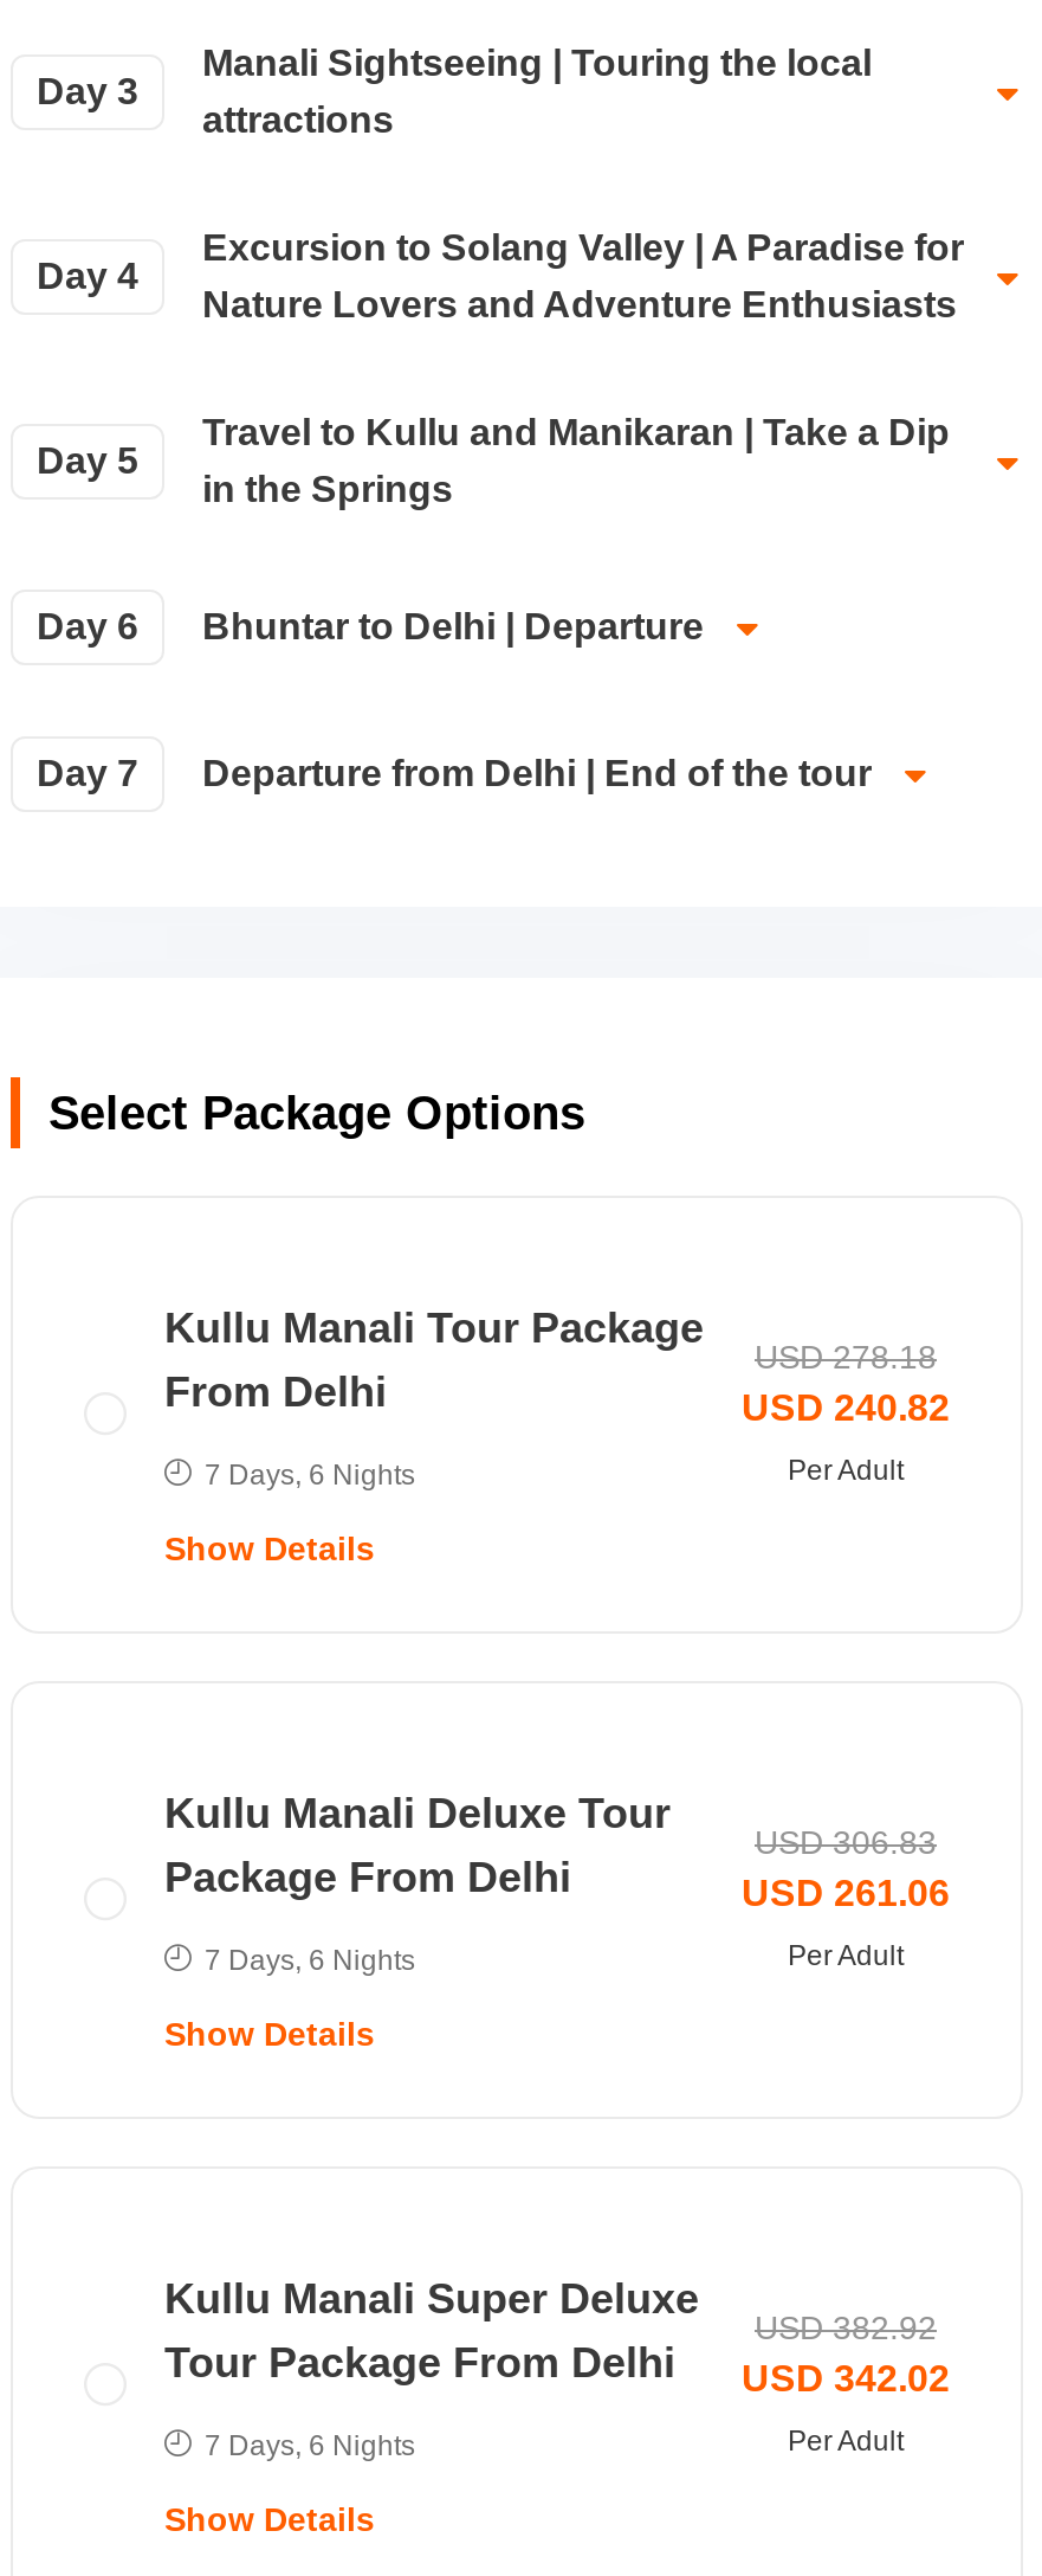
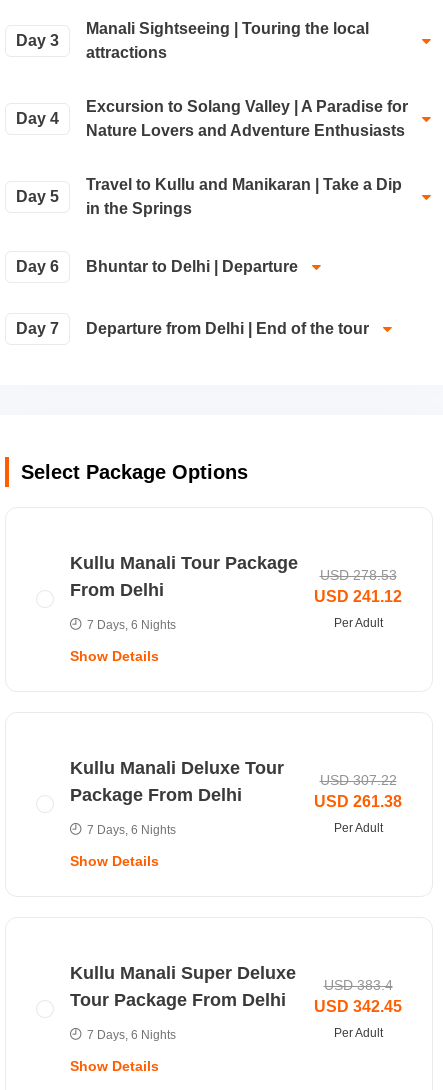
- USD 278.18
+ USD 278.53

- USD 240.82
+ USD 241.12

- USD 306.83
+ USD 307.22

- USD 261.06
+ USD 261.38

- USD 382.92
+ USD 383.4

- Tour Package From Delhi USD 342.02
+ Tour Package From Delhi USD 342.45
